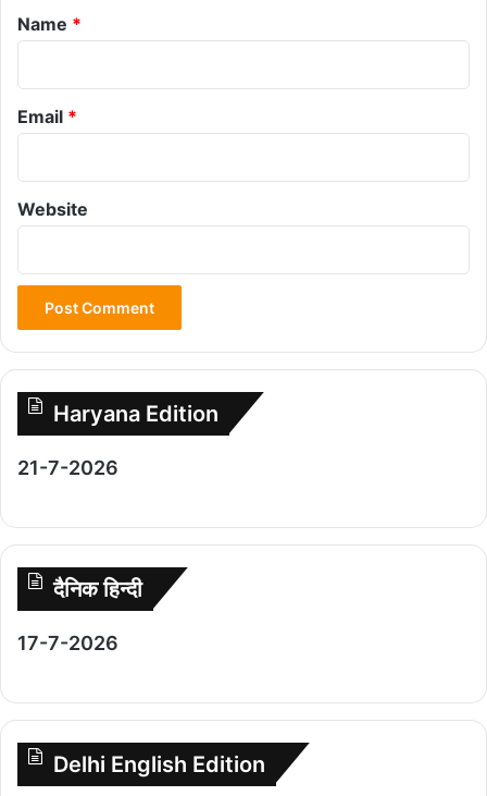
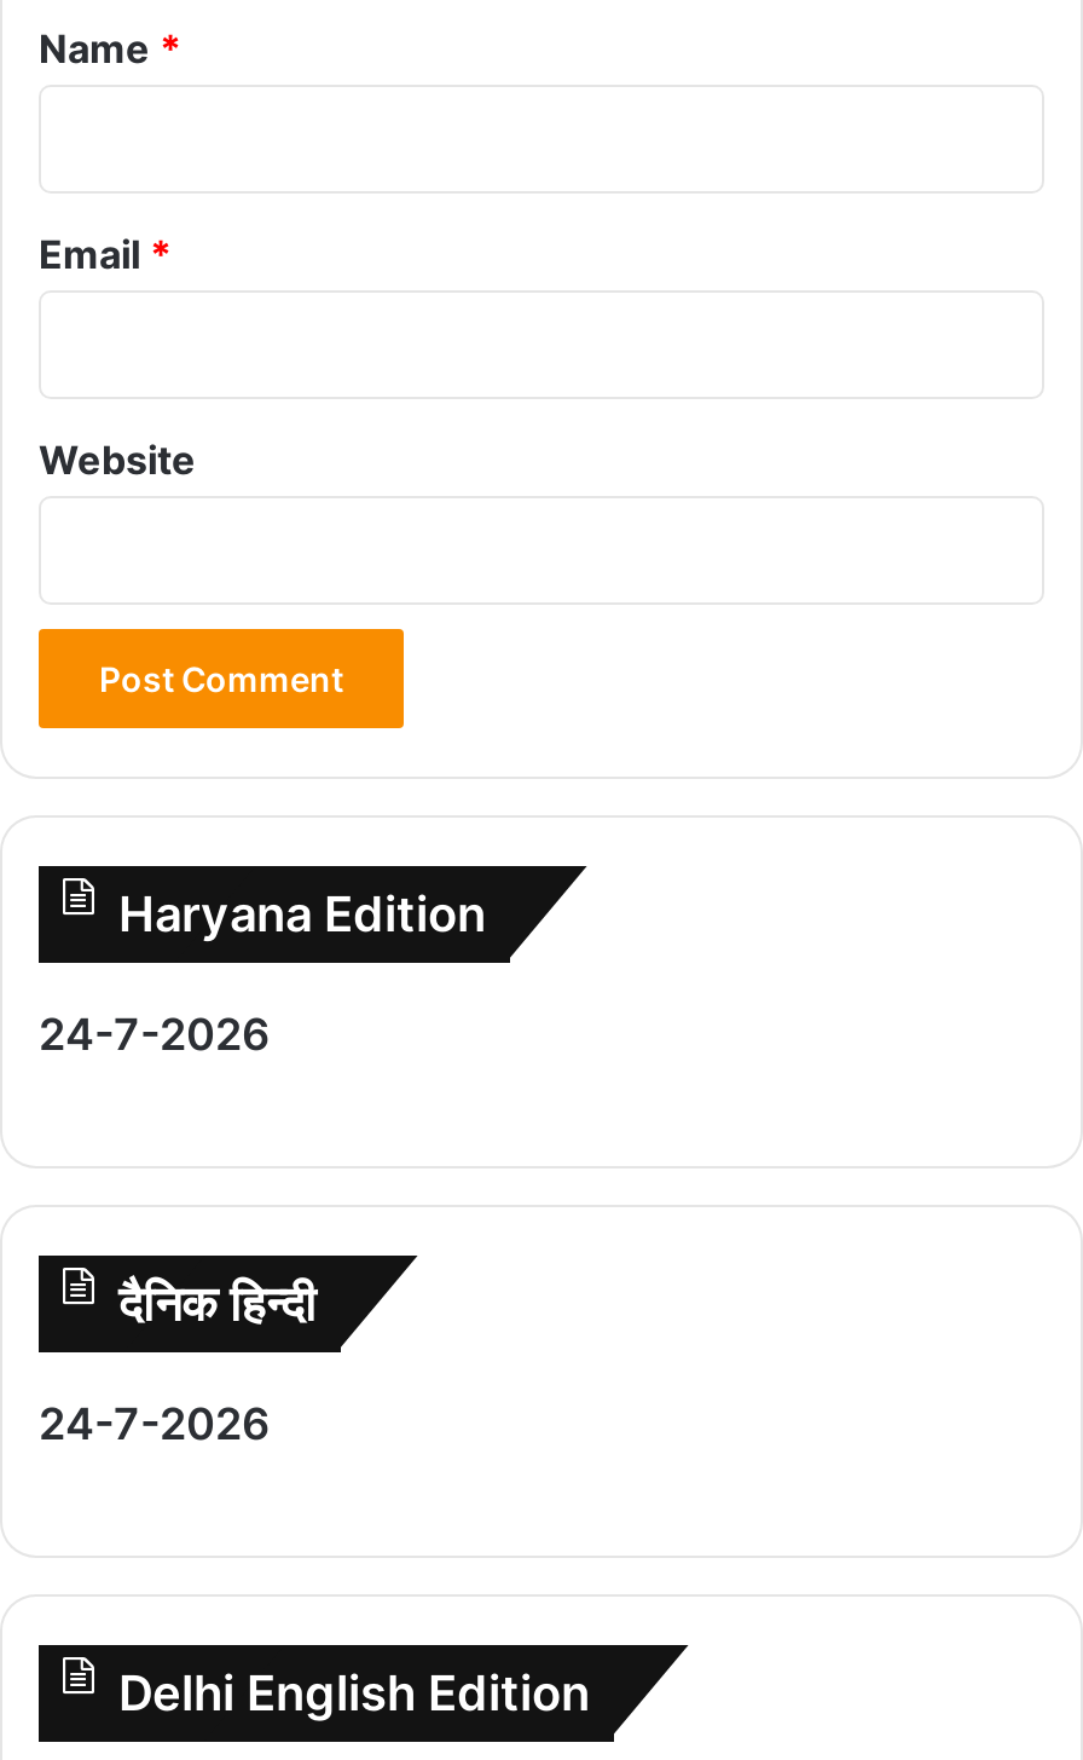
- 21-7-2026
+ 24-7-2026

- 17-7-2026
+ 24-7-2026
